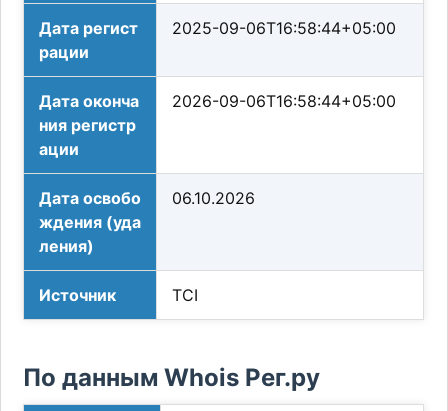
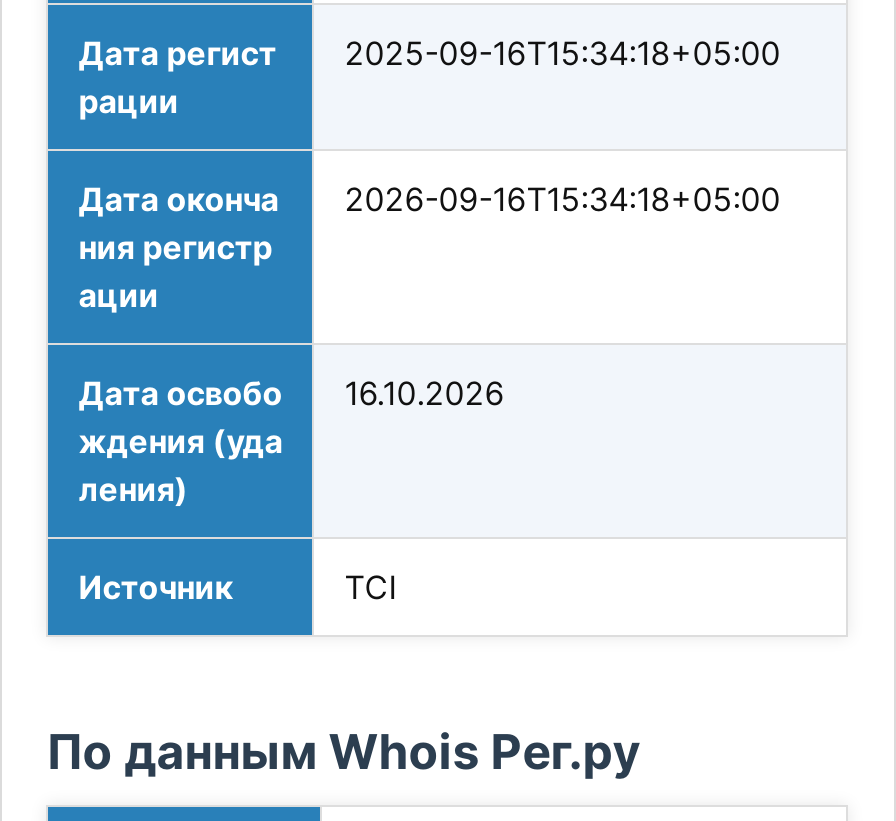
- Дата регист 2025-09-06T16:58:44+05:00
+ Дата регист 2025-09-16T15:34:18+05:00

- Дата оконча 2026-09-06T16:58:44+05:00
+ Дата оконча 2026-09-16T15:34:18+05:00

- Дата освобо 06.10.2026
+ Дата освобо 16.10.2026
